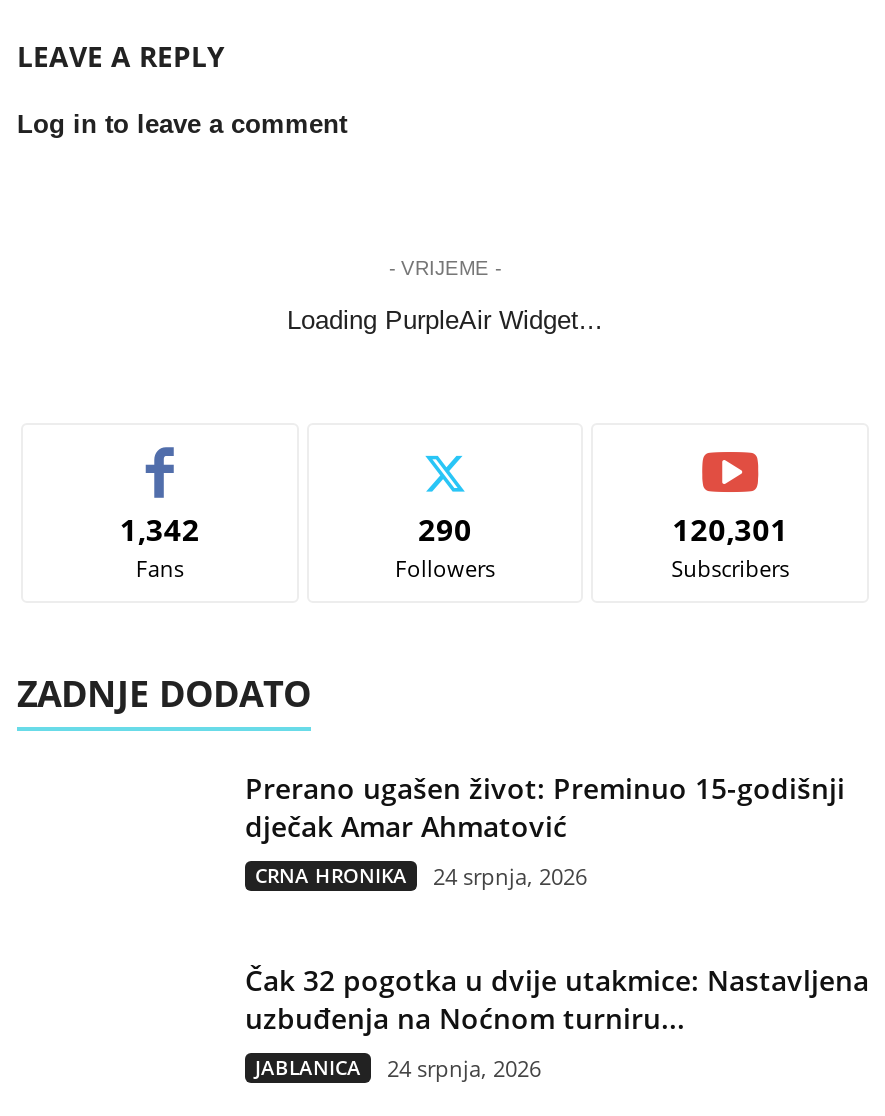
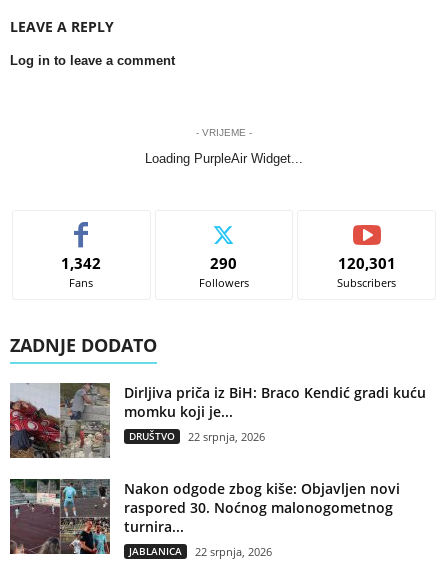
+ [image]

+ [image]

- Prerano ugašen život: Preminuo 15-godišnji
- dječak Amar Ahmatović
- CRNA HRONIKA
- 24 srpnja, 2026
+ Dirljiva priča iz BiH: Braco Kendić gradi kuću
+ momku koji je...
+ DRUŠTVO
+ 22 srpnja, 2026

- Čak 32 pogotka u dvije utakmice: Nastavljena
- uzbuđenja na Noćnom turniru...
+ Nakon odgode zbog kiše: Objavljen novi
+ raspored 30. Noćnog malonogometnog
+ turnira...

- JABLANICA 24 srpnja, 2026
+ JABLANICA 22 srpnja, 2026
